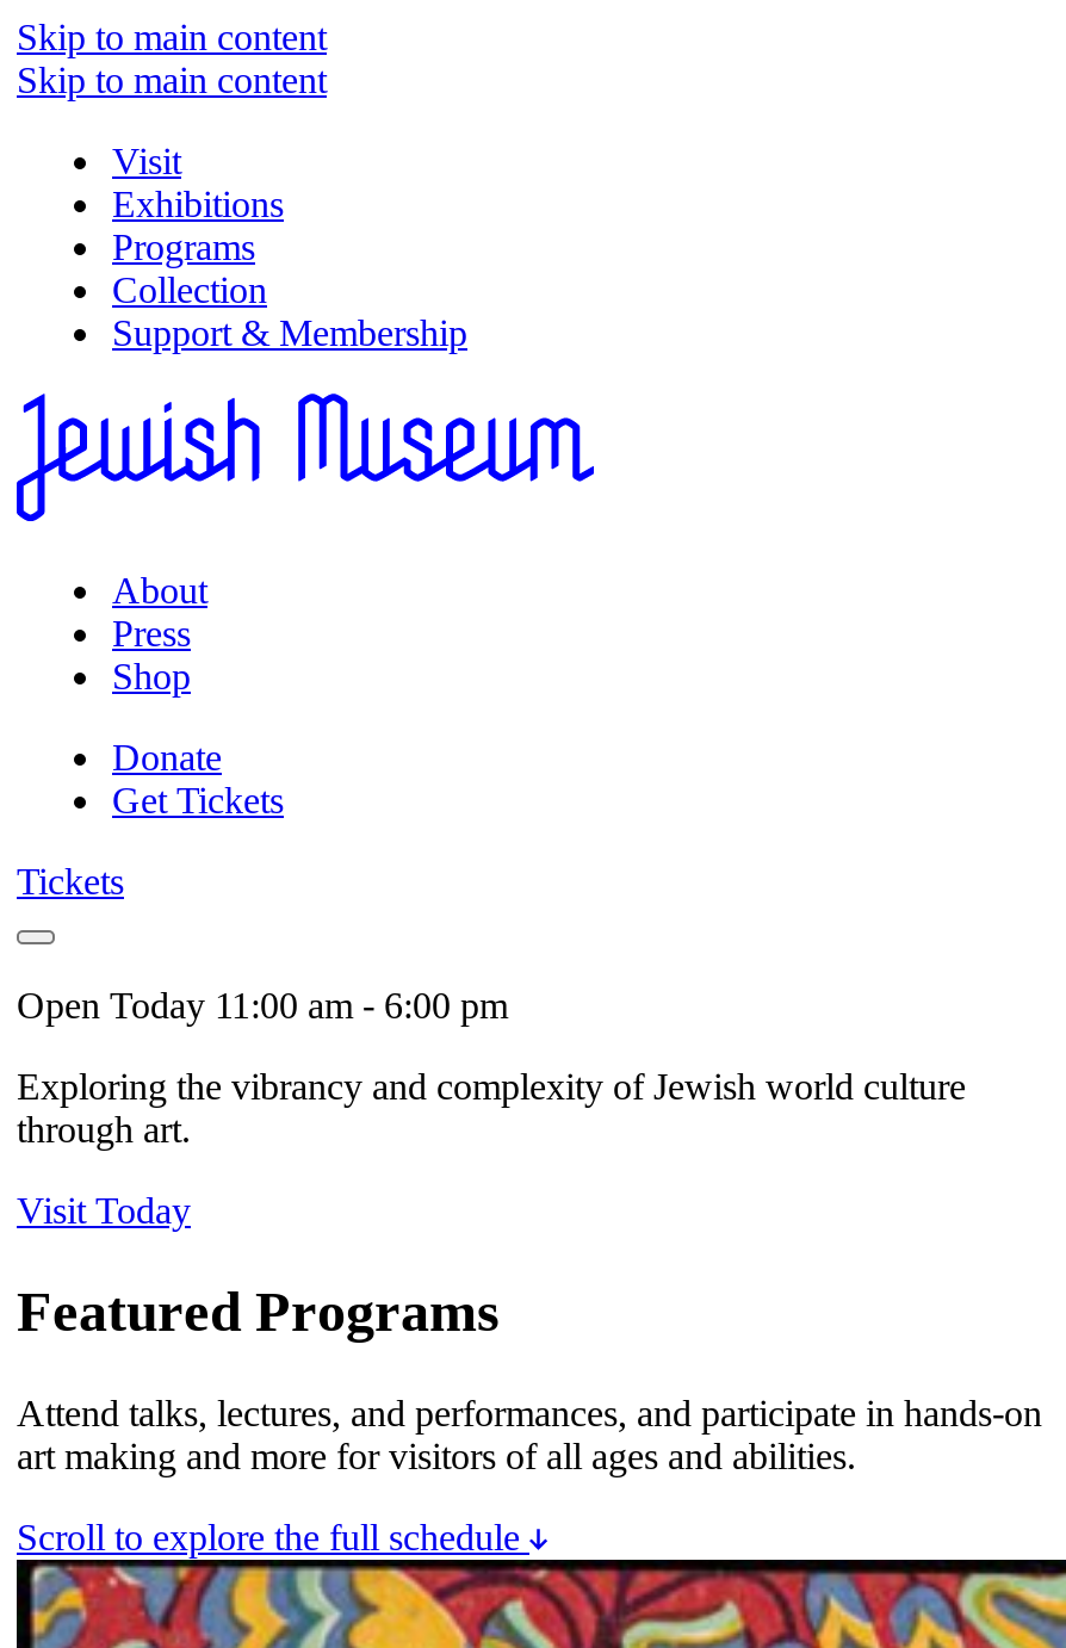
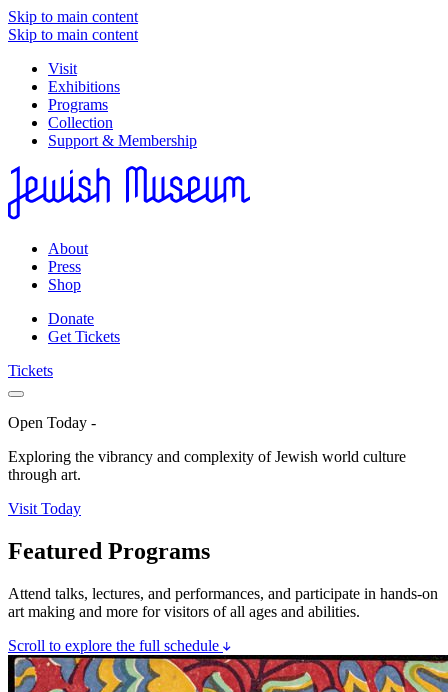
- Open Today 11:00 am - 6:00 pm
+ Open Today -
